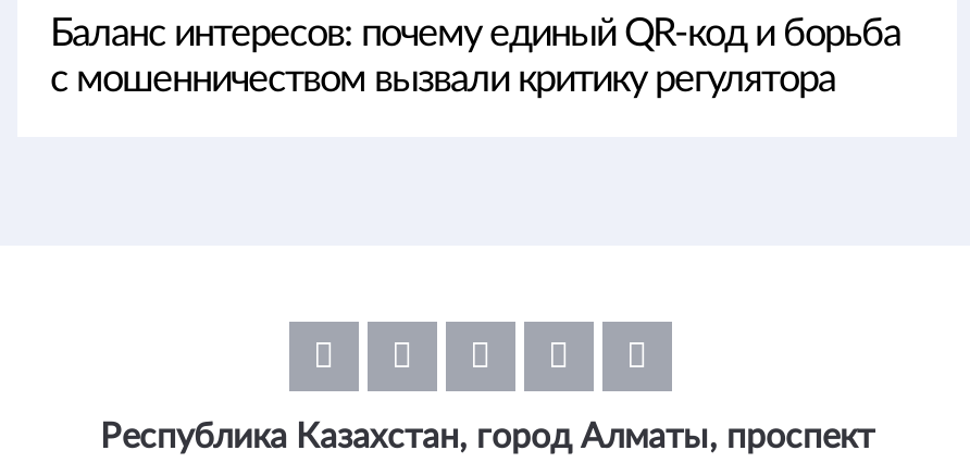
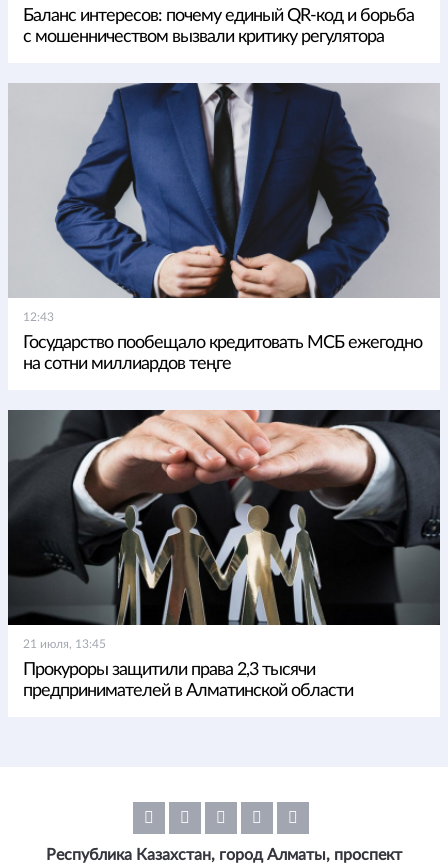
+ [image]
+ 21 июля, 13:45
+ Прокуроры защитили права 2,3 тысячи
+ предпринимателей в Алматинской области

+ [image]
+ 12:43
+ Государство пообещало кредитовать МСБ ежегодно
+ на сотни миллиардов теңге
